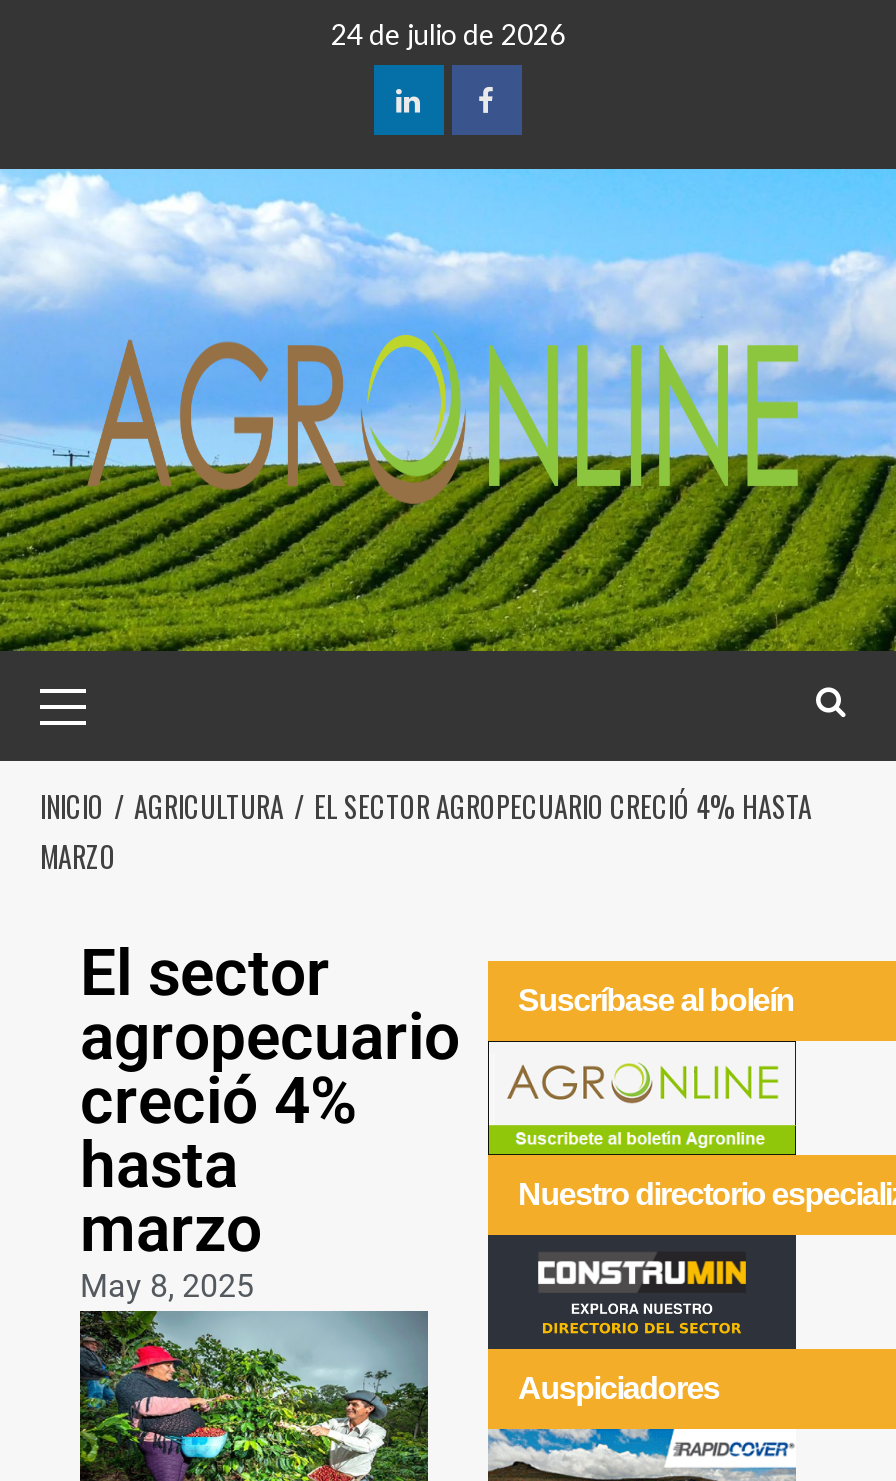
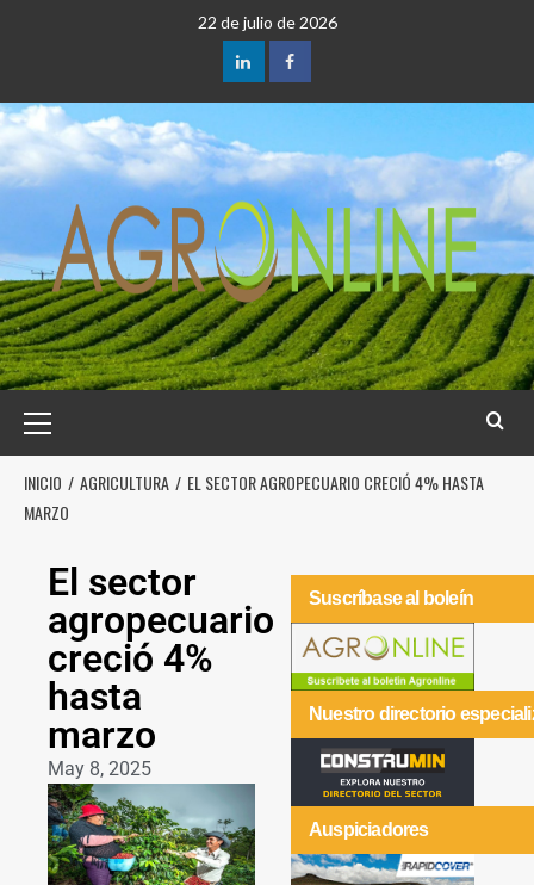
- 24 de julio de 2026
+ 22 de julio de 2026
